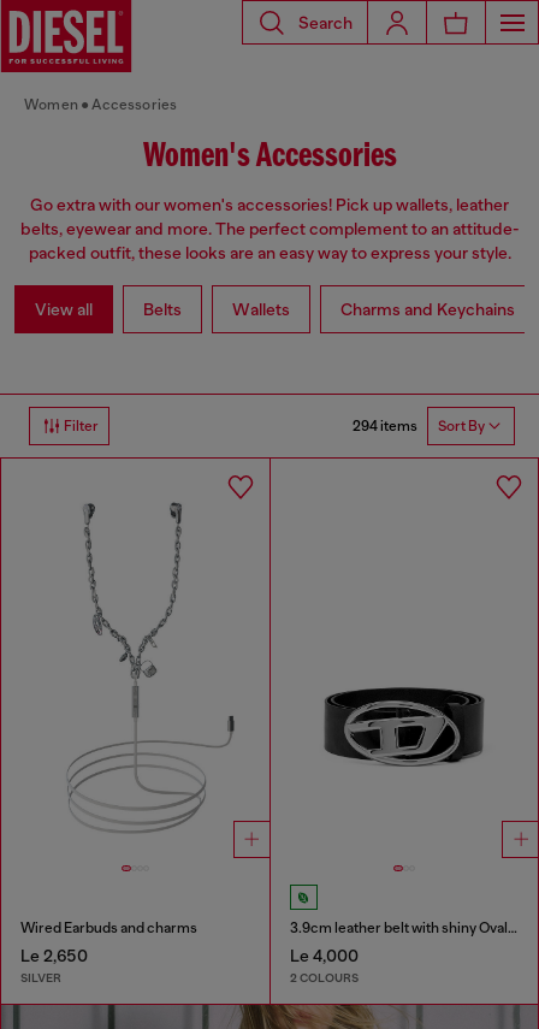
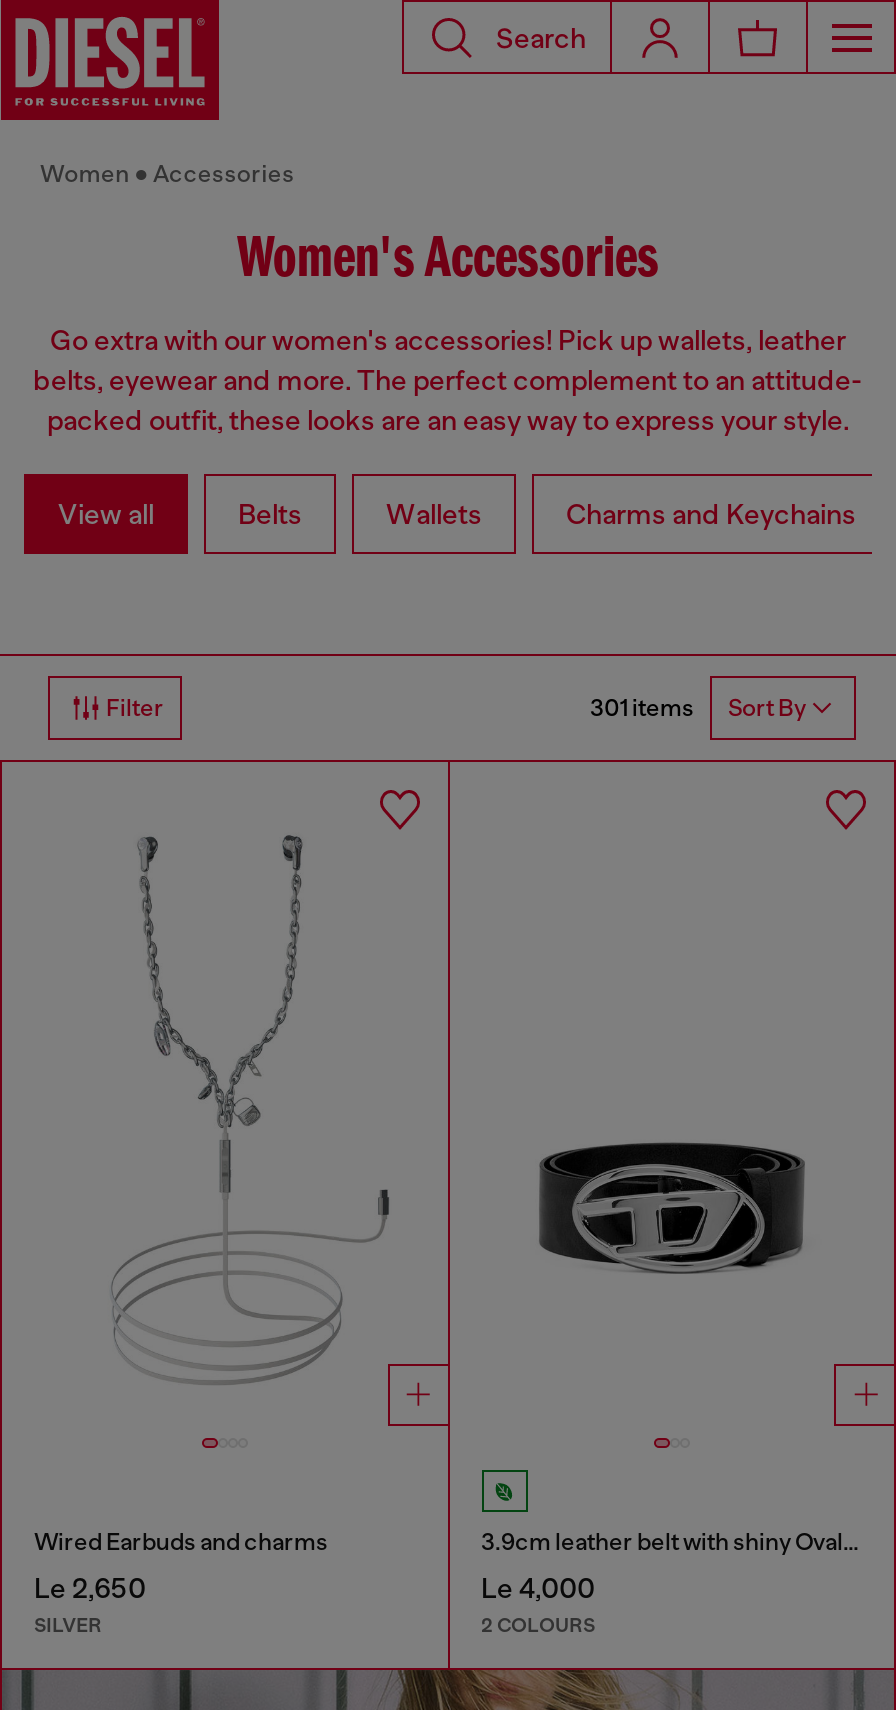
- 294 items Sort By
+ 301 items Sort By
